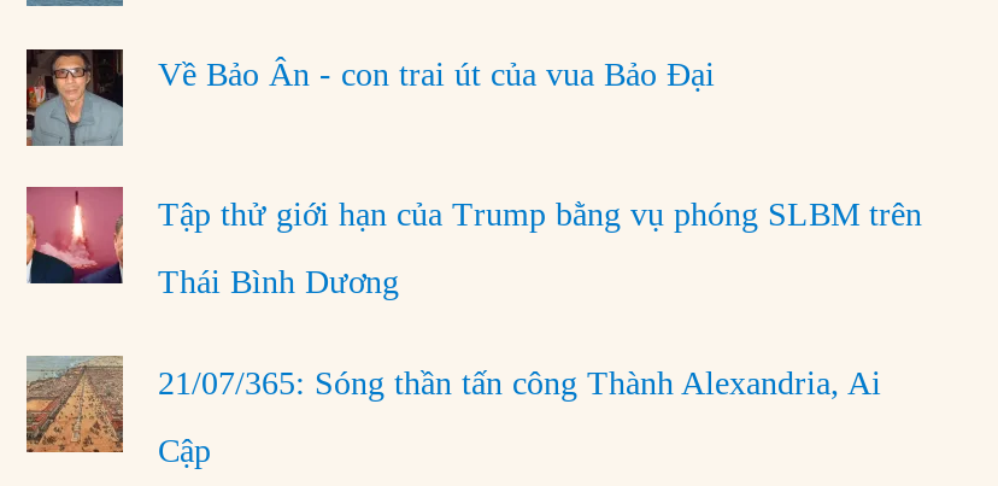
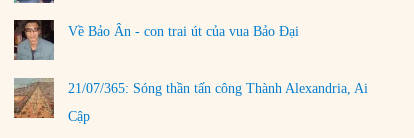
- [image]
- Tập thử giới hạn của Trump bằng vụ phóng SLBM trên
- Thái Bình Dương
